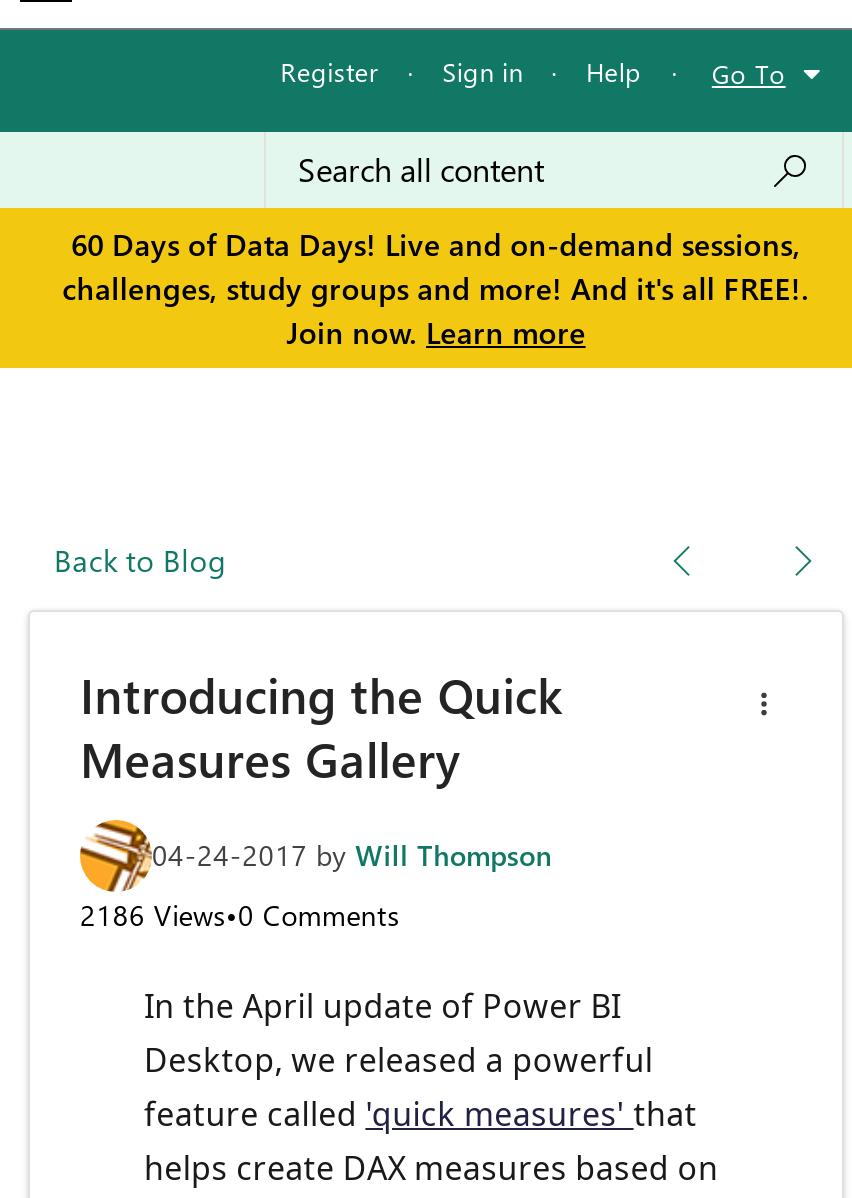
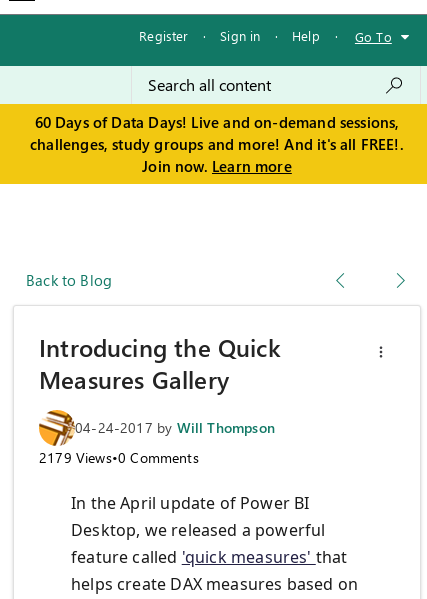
- 2186 Views•0 Comments
+ 2179 Views•0 Comments
